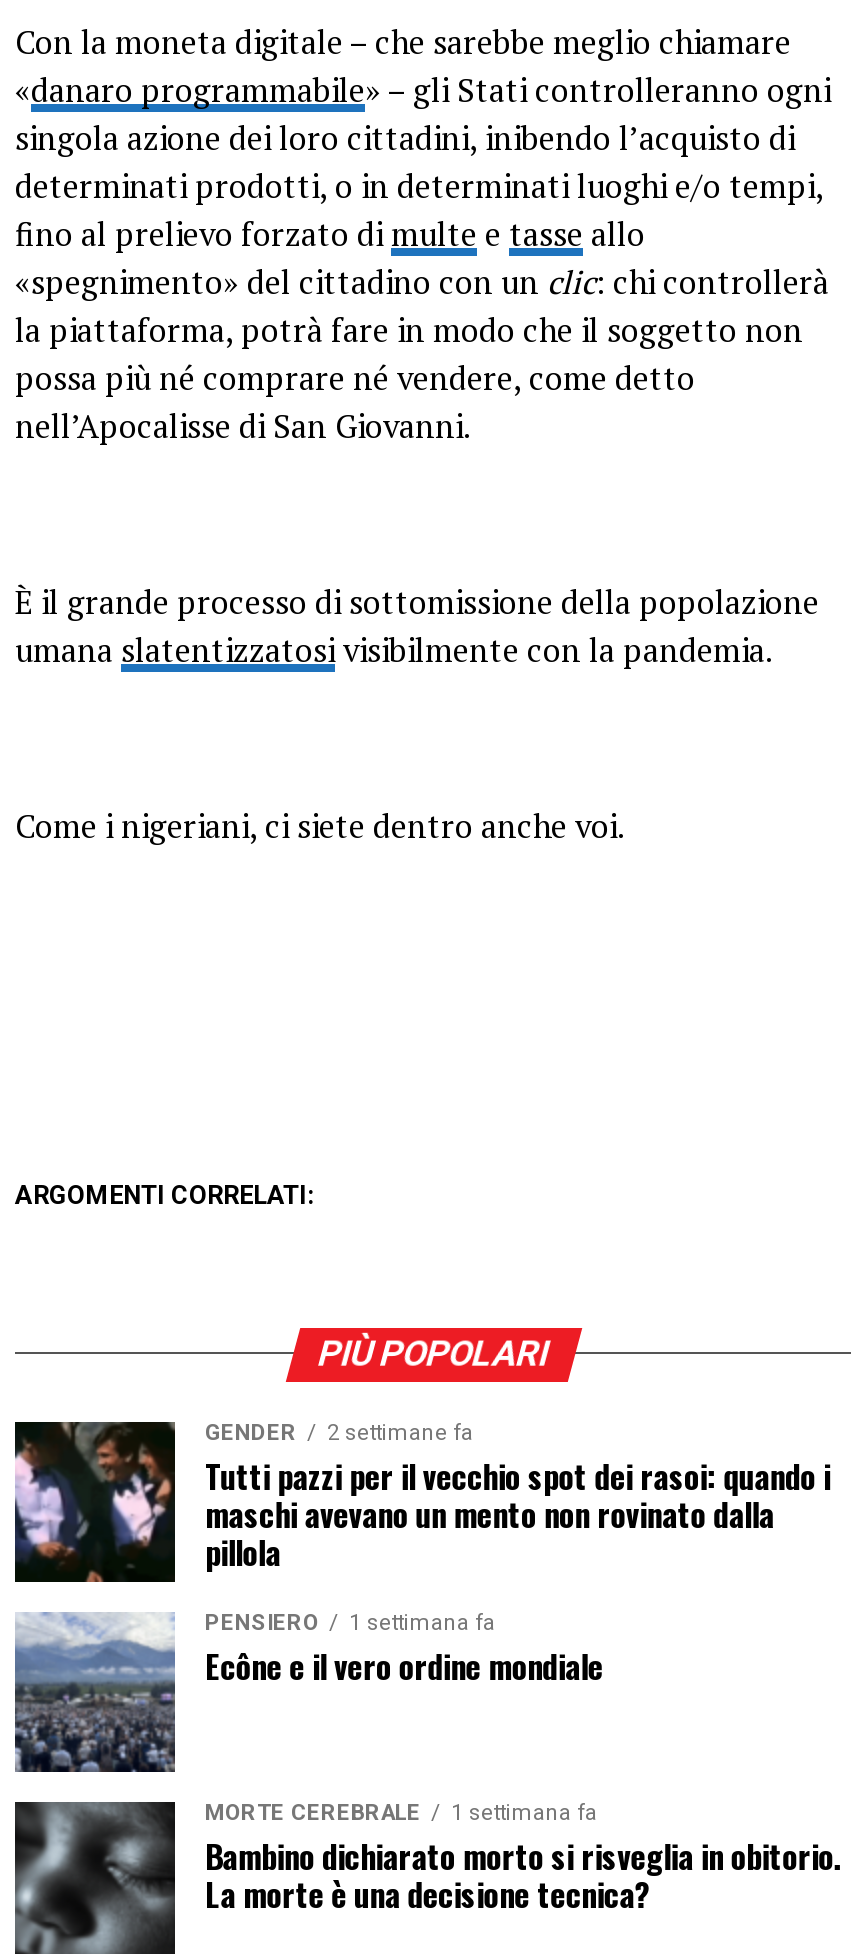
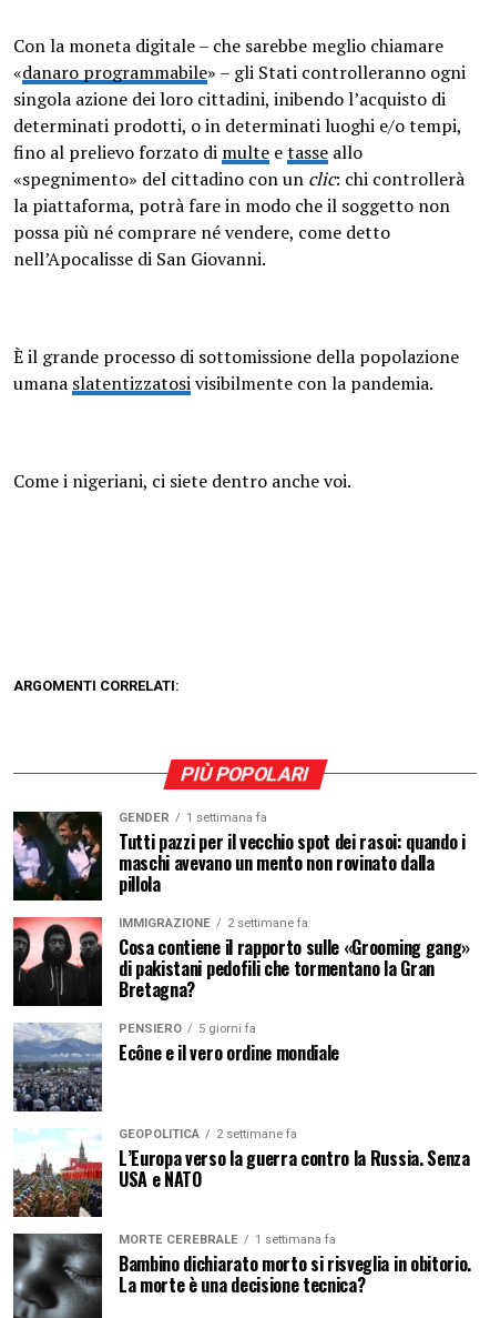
- GENDER 2 settimane fa
+ GENDER 1 settimana fa

+ [image]
+ IMMIGRAZIONE
+ 2 settimane fa
+ Cosa contiene il rapporto sulle «Grooming gang»
+ di pakistani pedofili che tormentano la Gran
+ Bretagna?

- PENSIERO 1 settimana fa
+ PENSIERO 5 giorni fa

+ [image]
+ GEOPOLITICA
+ 2 settimane fa
+ L’Europa verso la guerra contro la Russia. Senza
+ USA e NATO
